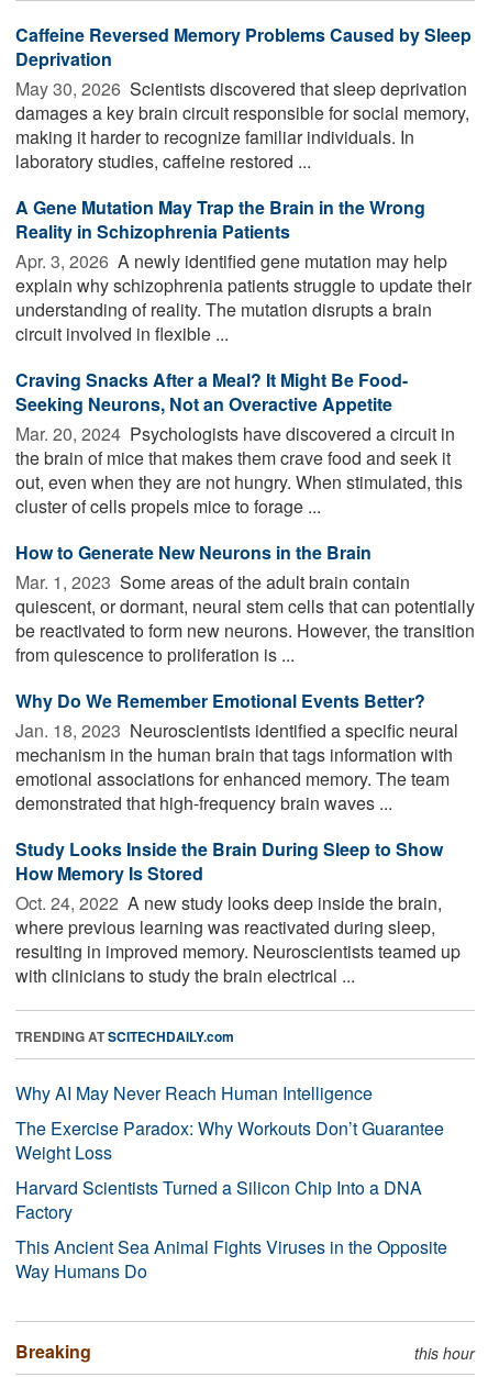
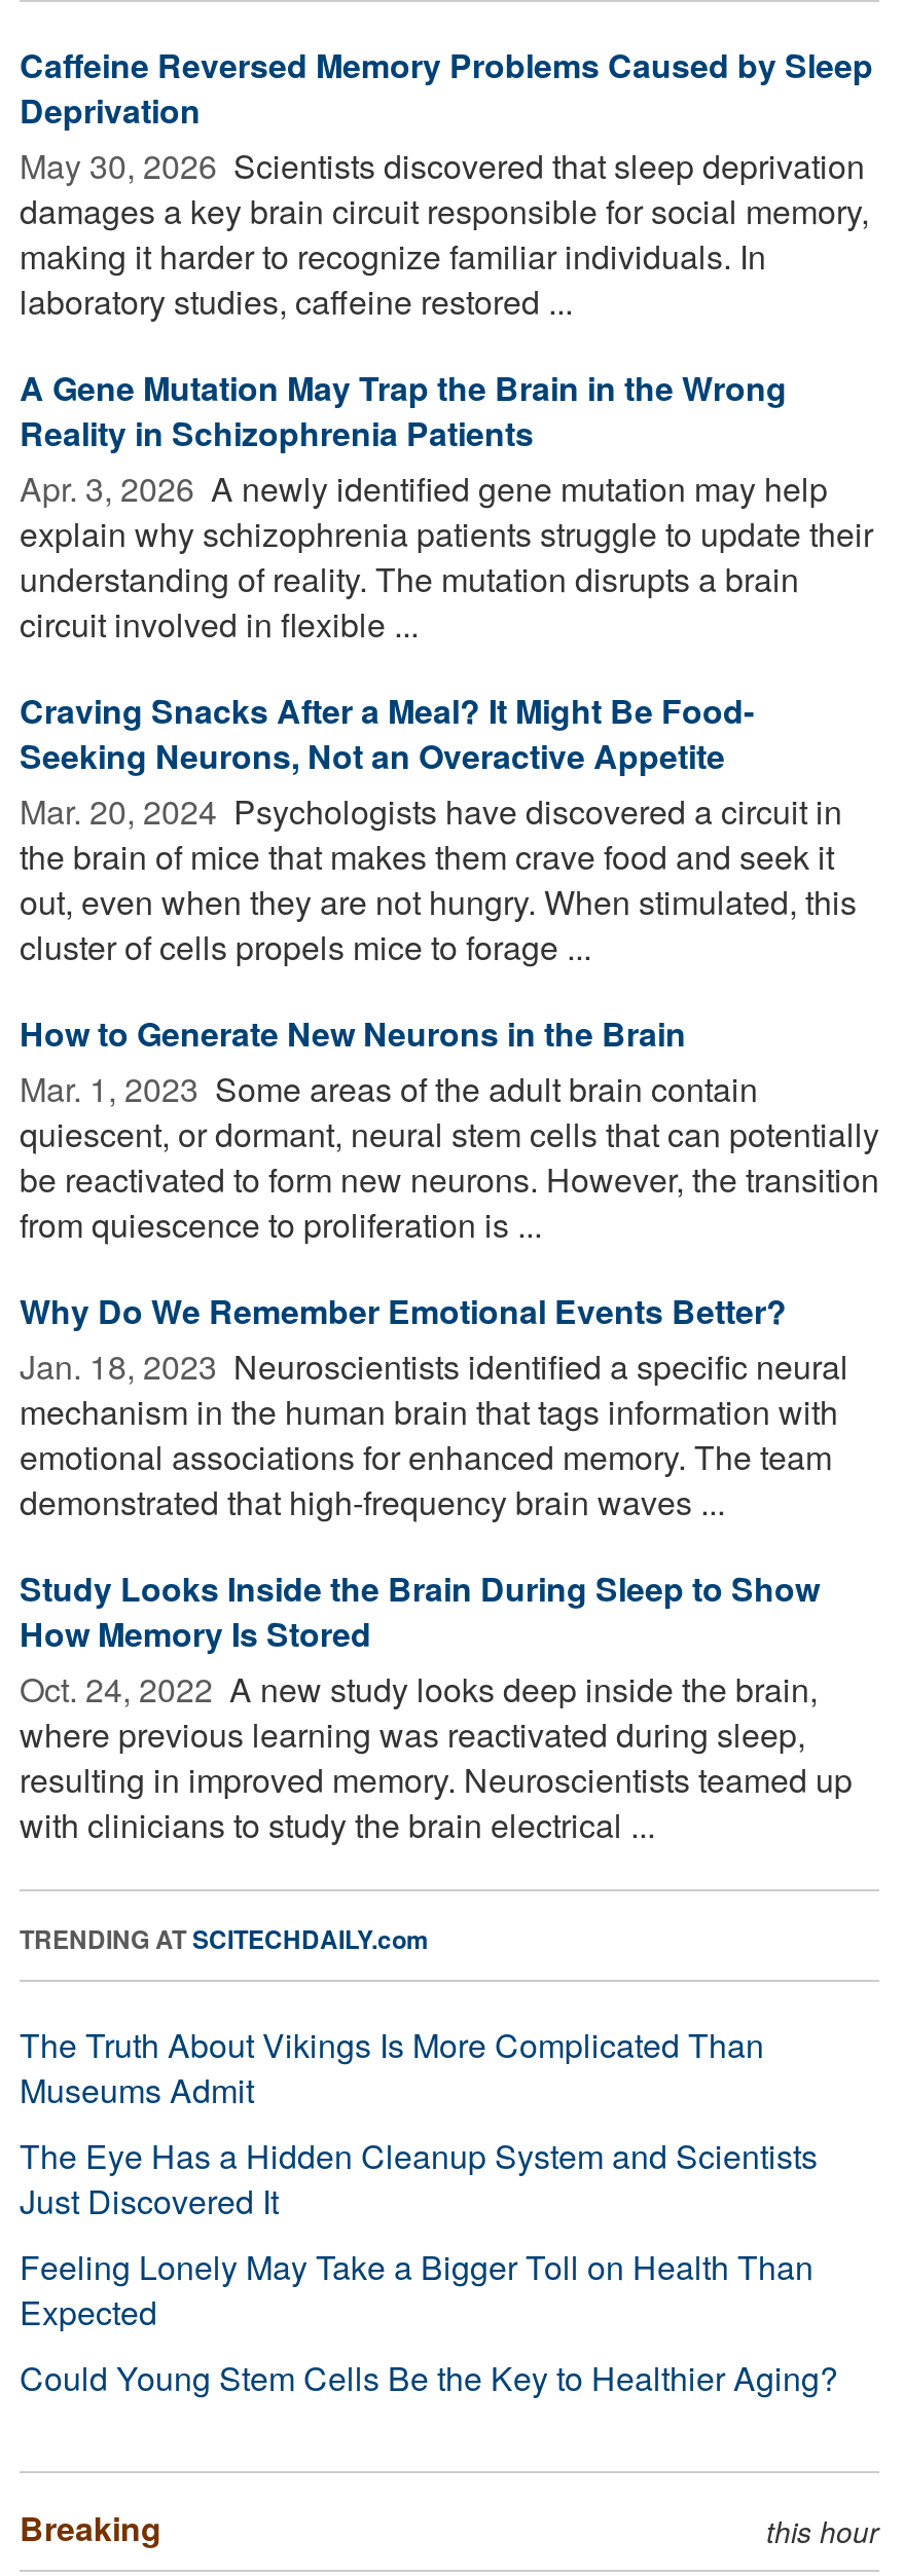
- Why AI May Never Reach Human Intelligence
- The Exercise Paradox: Why Workouts Don’t Guarantee
- Weight Loss
- Harvard Scientists Turned a Silicon Chip Into a DNA
- Factory
- This Ancient Sea Animal Fights Viruses in the Opposite
- Way Humans Do
+ The Truth About Vikings Is More Complicated Than
+ Museums Admit
+ The Eye Has a Hidden Cleanup System and Scientists
+ Just Discovered It
+ Feeling Lonely May Take a Bigger Toll on Health Than
+ Expected
+ Could Young Stem Cells Be the Key to Healthier Aging?
